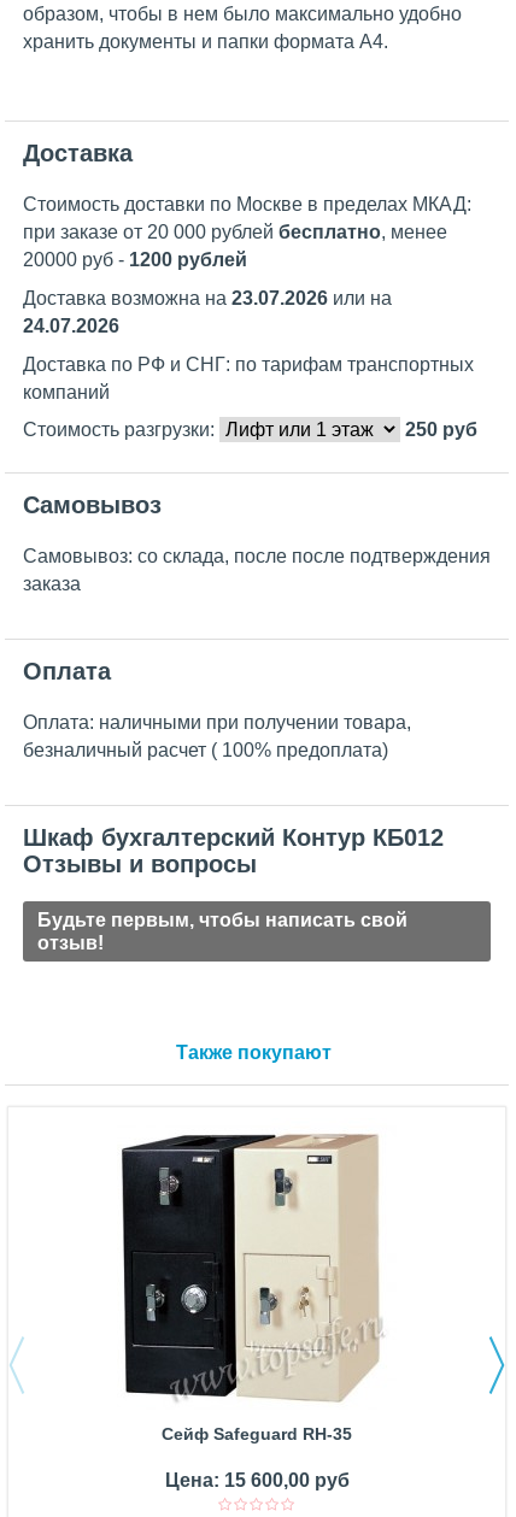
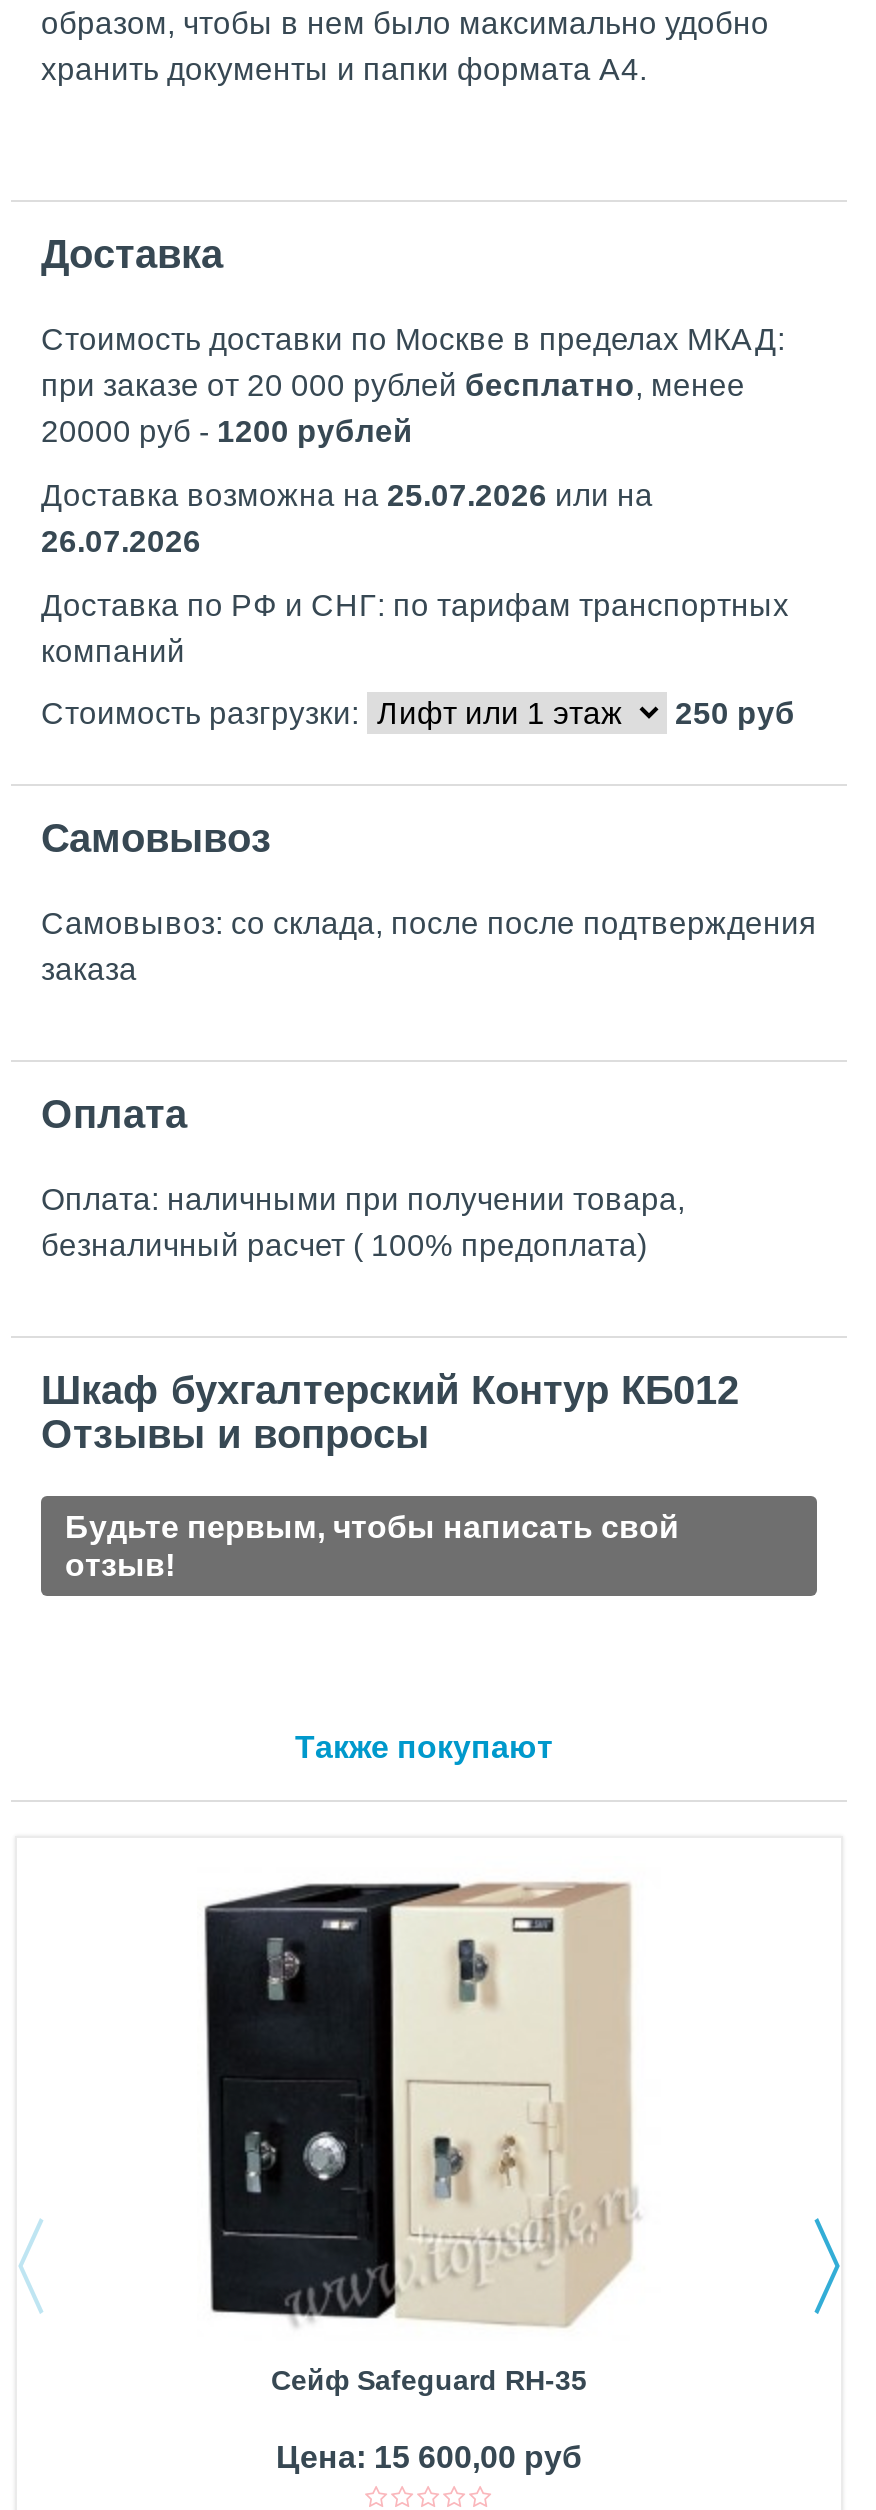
- Доставка возможна на 23.07.2026 или на
+ Доставка возможна на 25.07.2026 или на

- 24.07.2026
+ 26.07.2026
